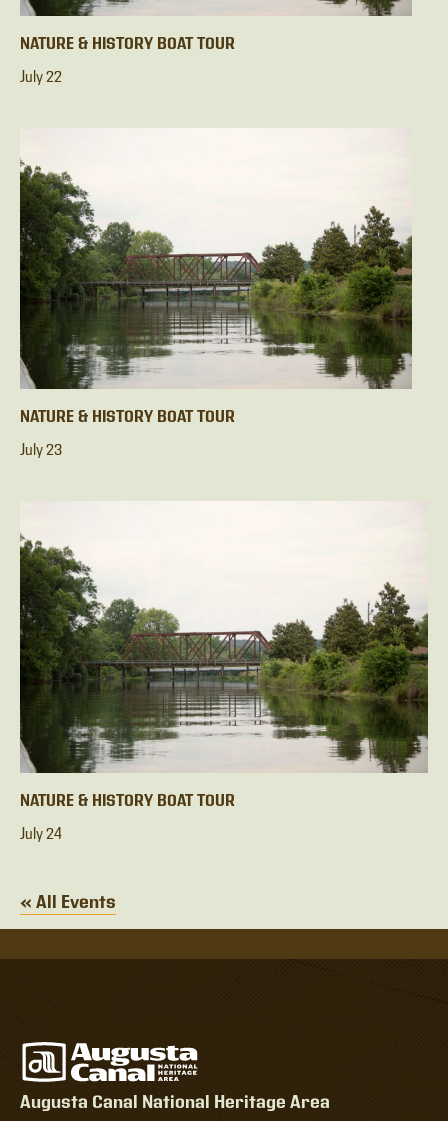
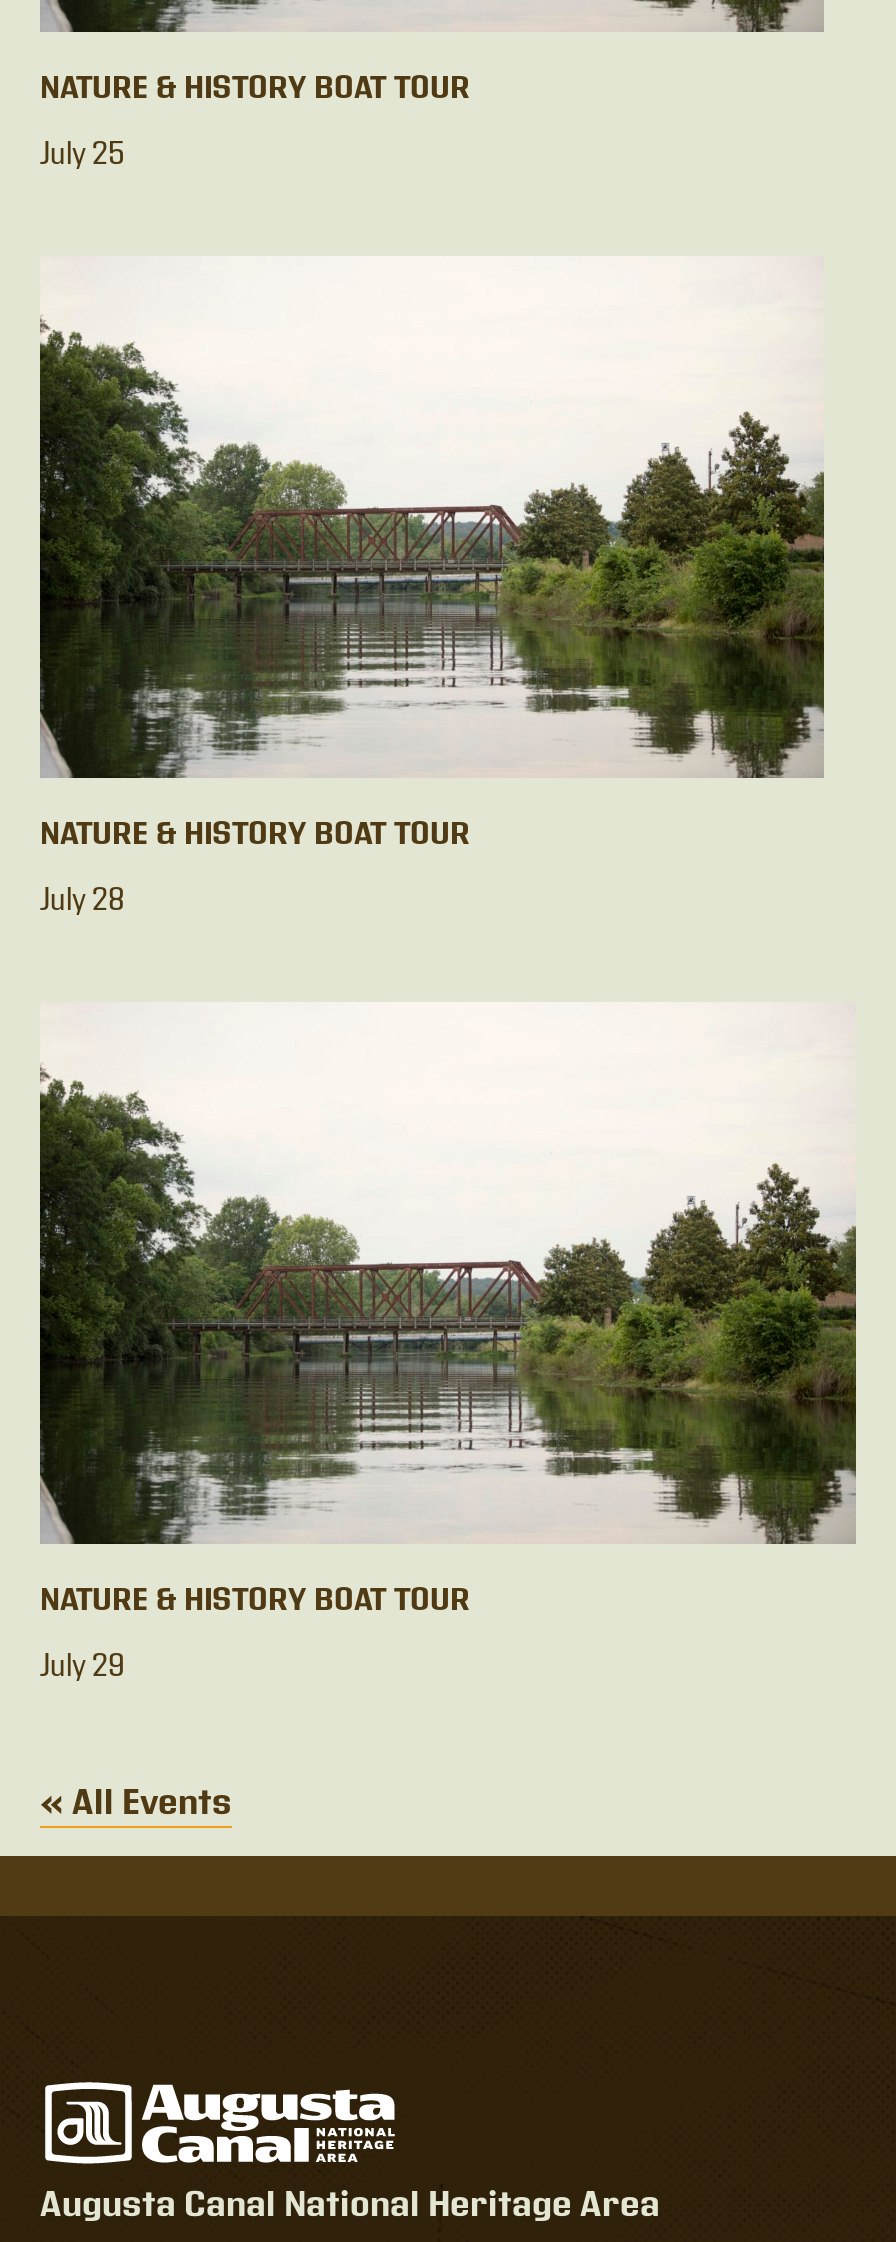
- July 22
+ July 25

- July 23
+ July 28

- July 24
+ July 29
